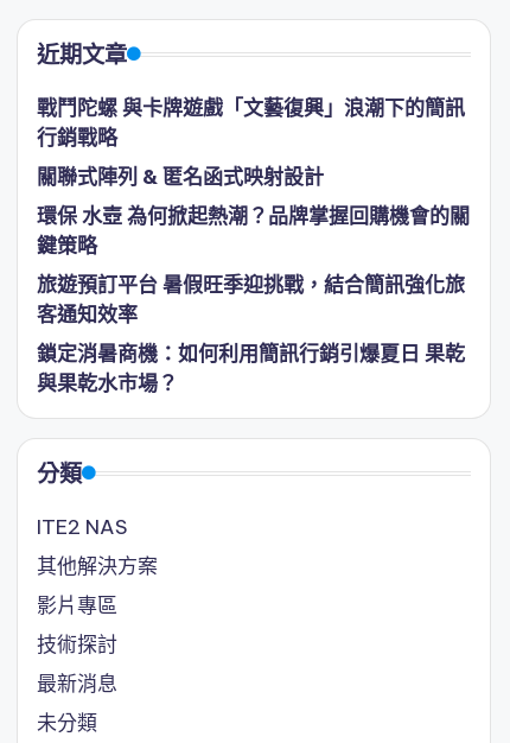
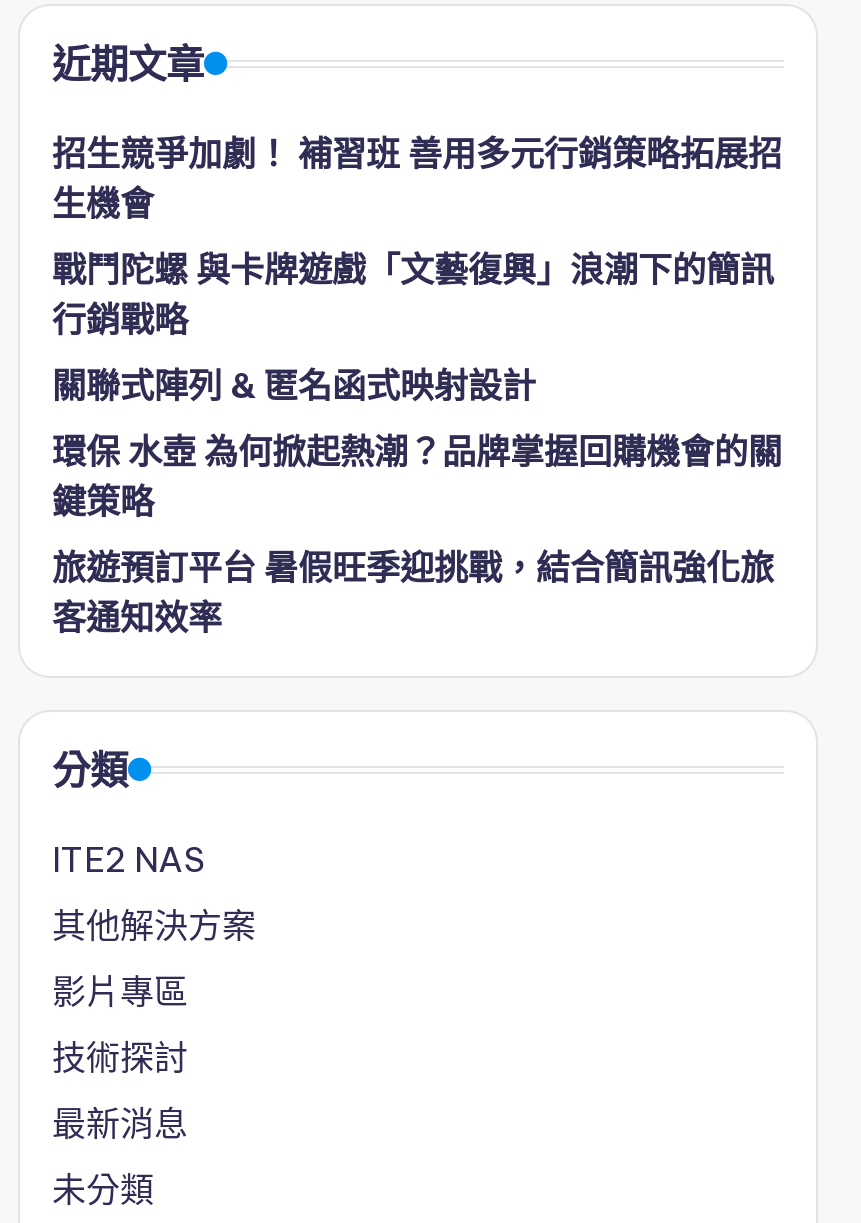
+ 招生競爭加劇！ 補習班 善用多元行銷策略拓展招
+ 生機會

moved down: 戰鬥陀螺 與卡牌遊戲「文藝復興」浪潮下的簡訊 | 行銷戰略 | 關聯式陣列 & 匿名函式映射設計 | 環保 水壺 為何掀起熱潮？品牌掌握回購機會的關 | 鍵策略 | 旅遊預訂平台 暑假旺季迎挑戰，結合簡訊強化旅 | 客通知效率

- 鎖定消暑商機：如何利用簡訊行銷引爆夏日 果乾
- 與果乾水市場？
